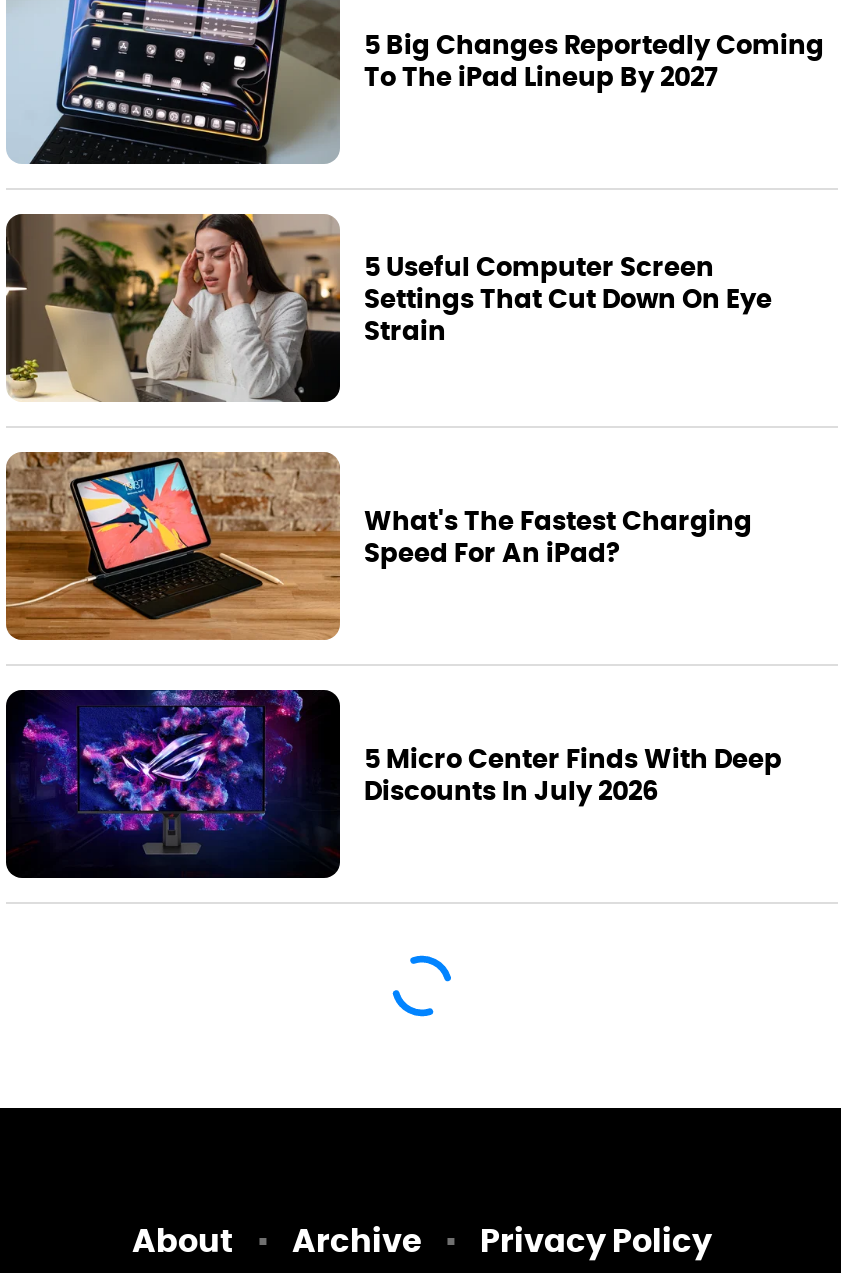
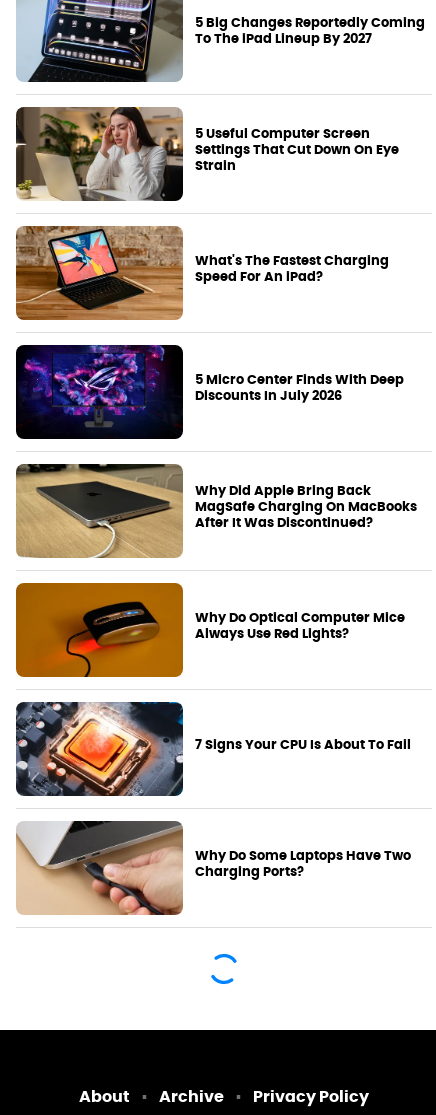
+ [image]
+ Why Do Optical Computer Mice
+ Always Use Red Lights?

+ [image]
+ 7 Signs Your CPU Is About To Fail

+ [image]
+ Why Do Some Laptops Have Two
+ Charging Ports?

+ [image]
+ Why Did Apple Bring Back
+ MagSafe Charging On MacBooks
+ After It Was Discontinued?
